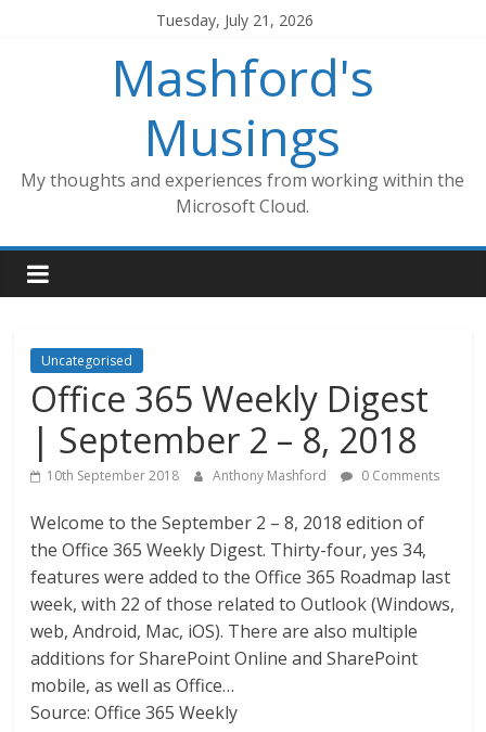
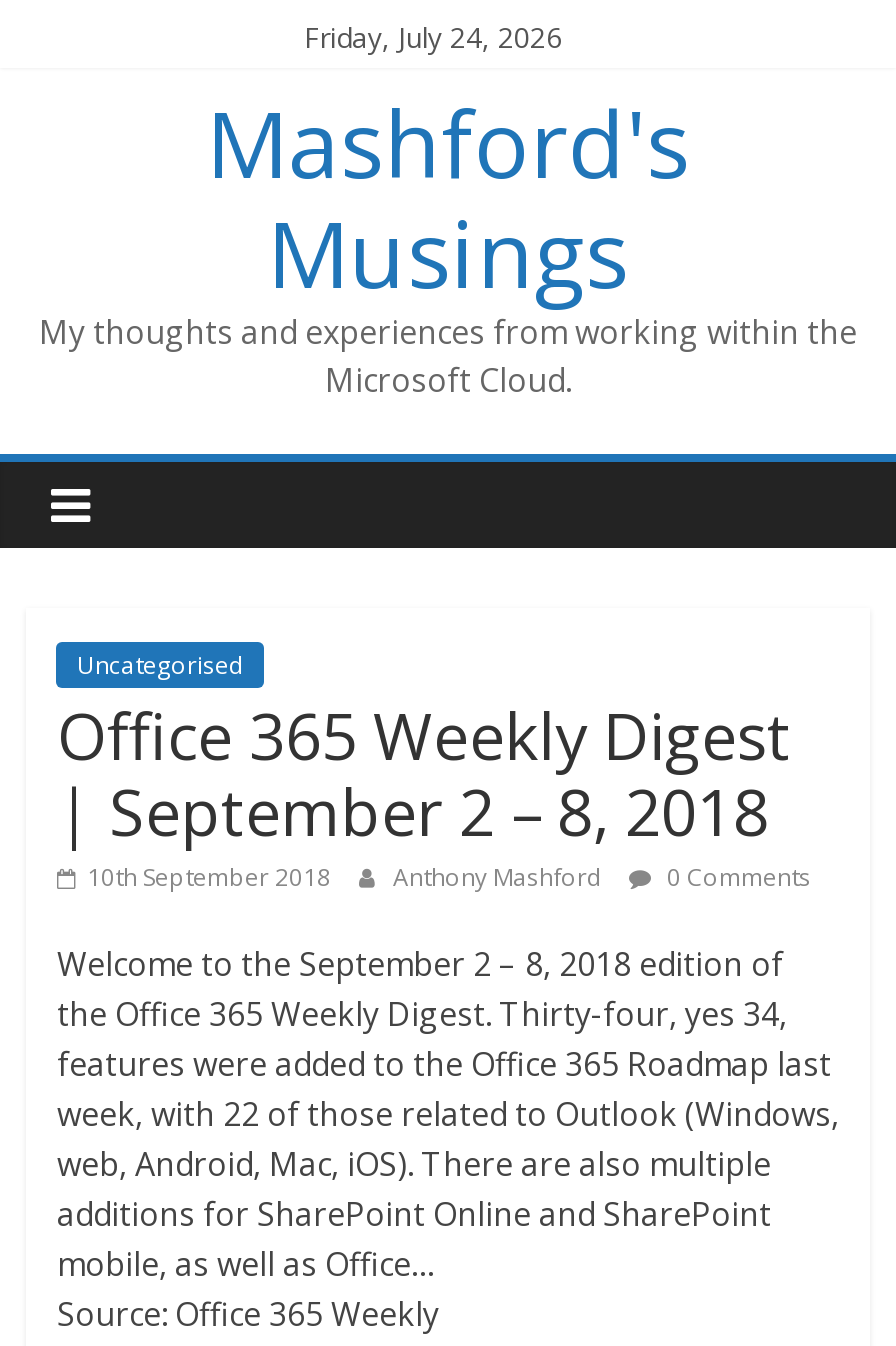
- Tuesday, July 21, 2026
+ Friday, July 24, 2026
